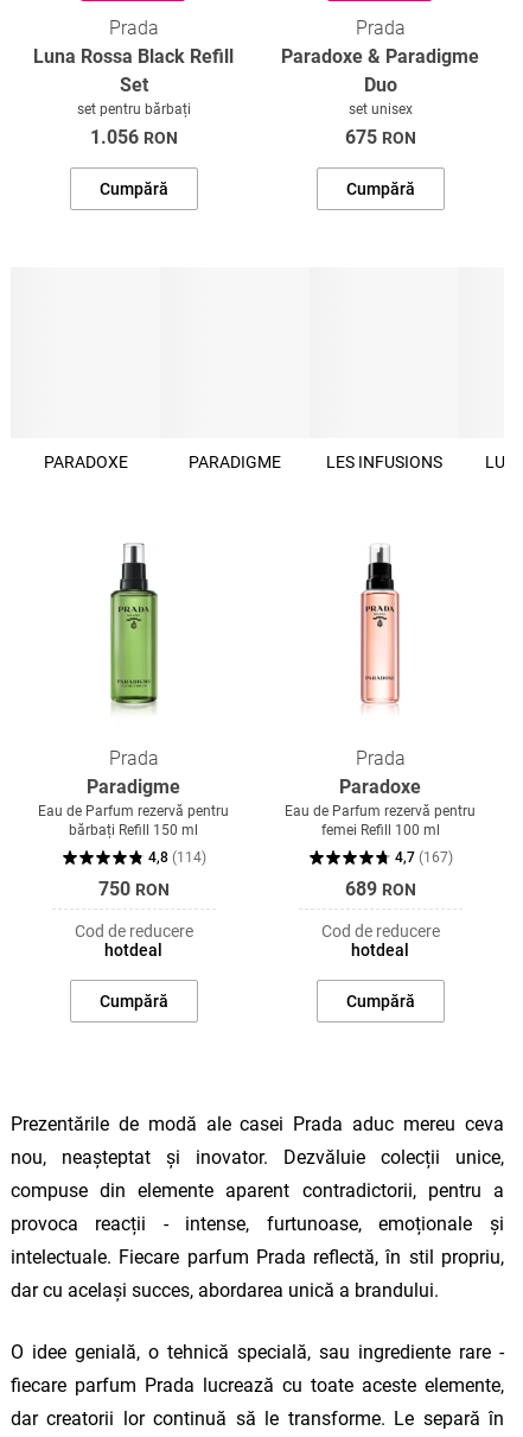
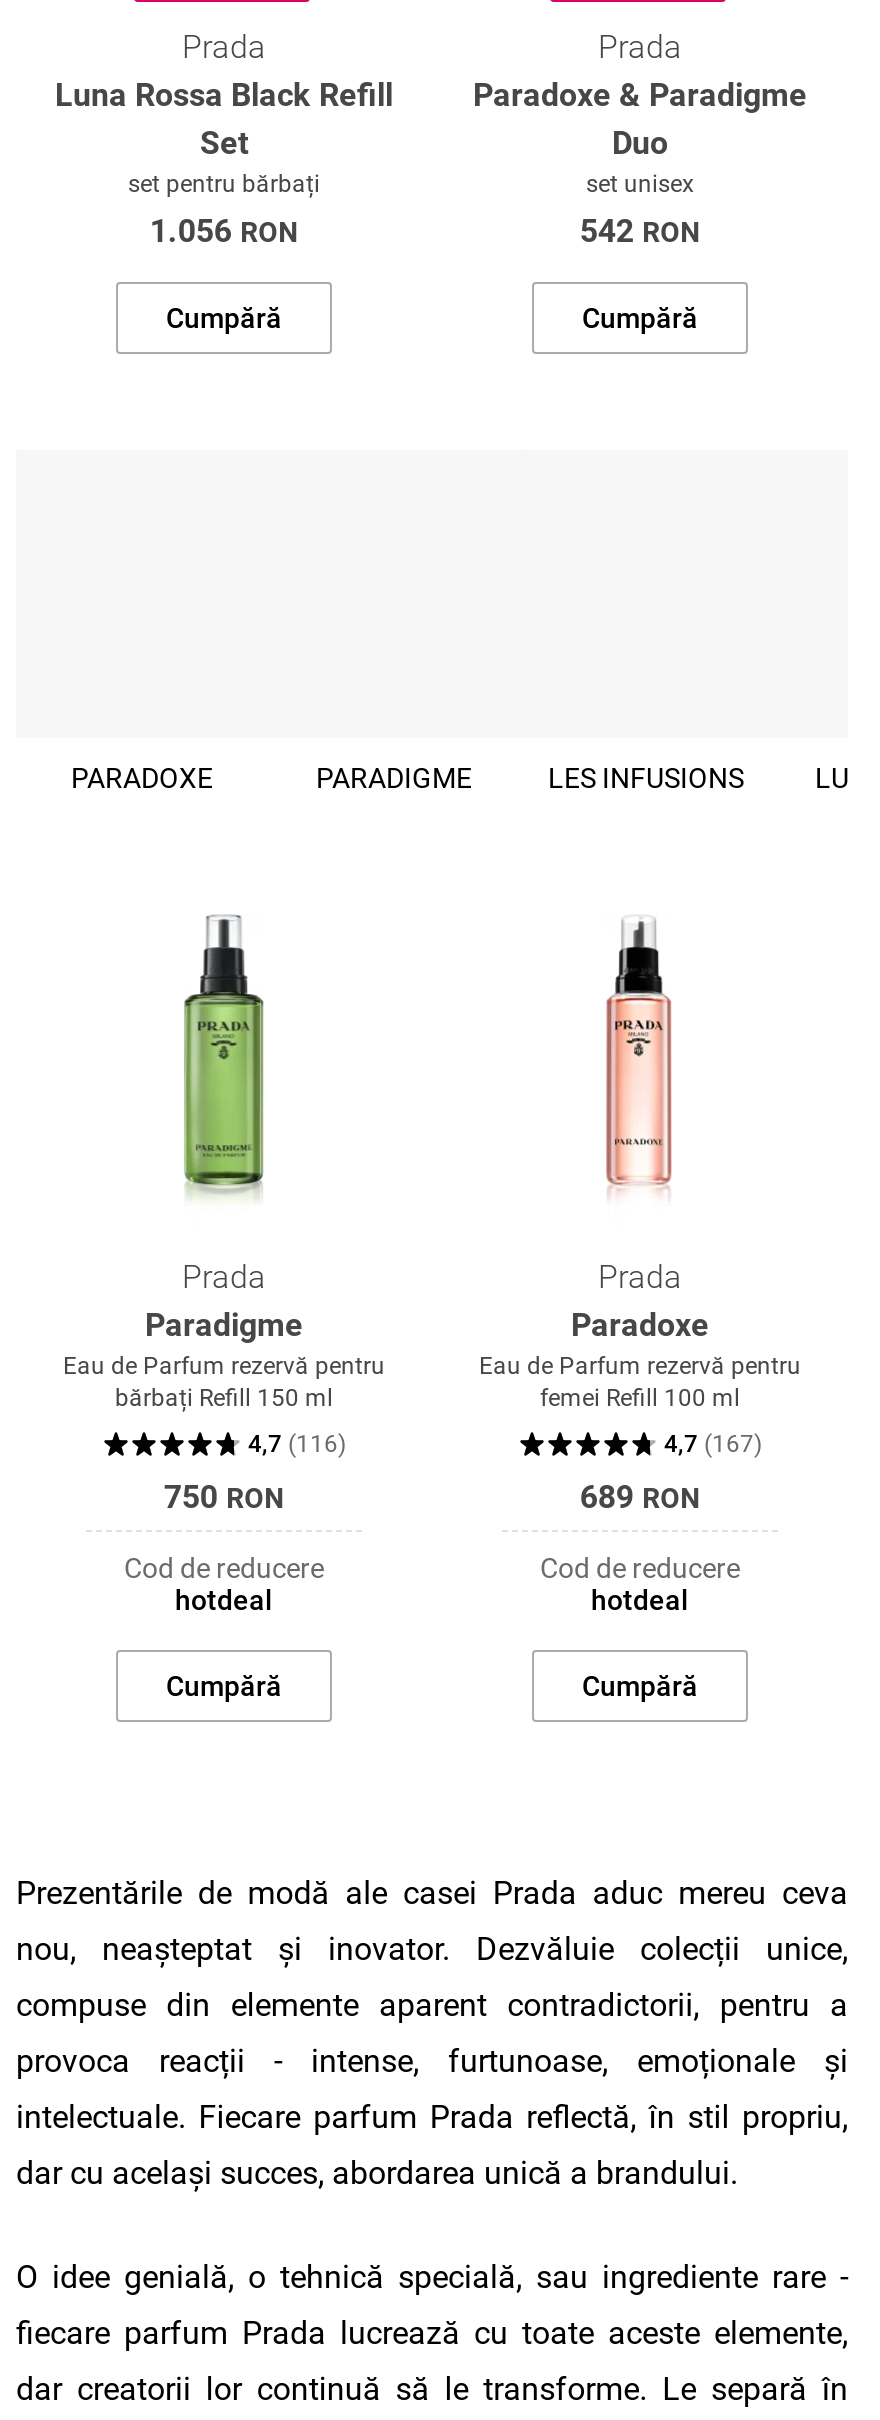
- 675 RON
+ 542 RON

- 4,8 (114)
+ 4,7 (116)
